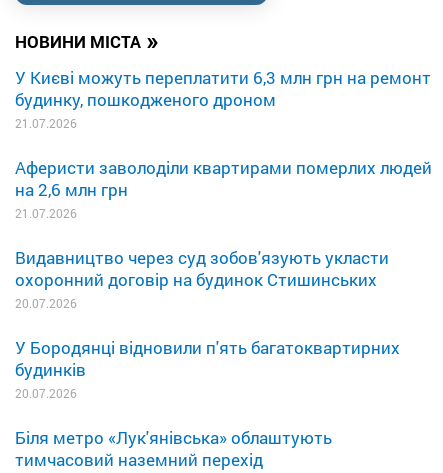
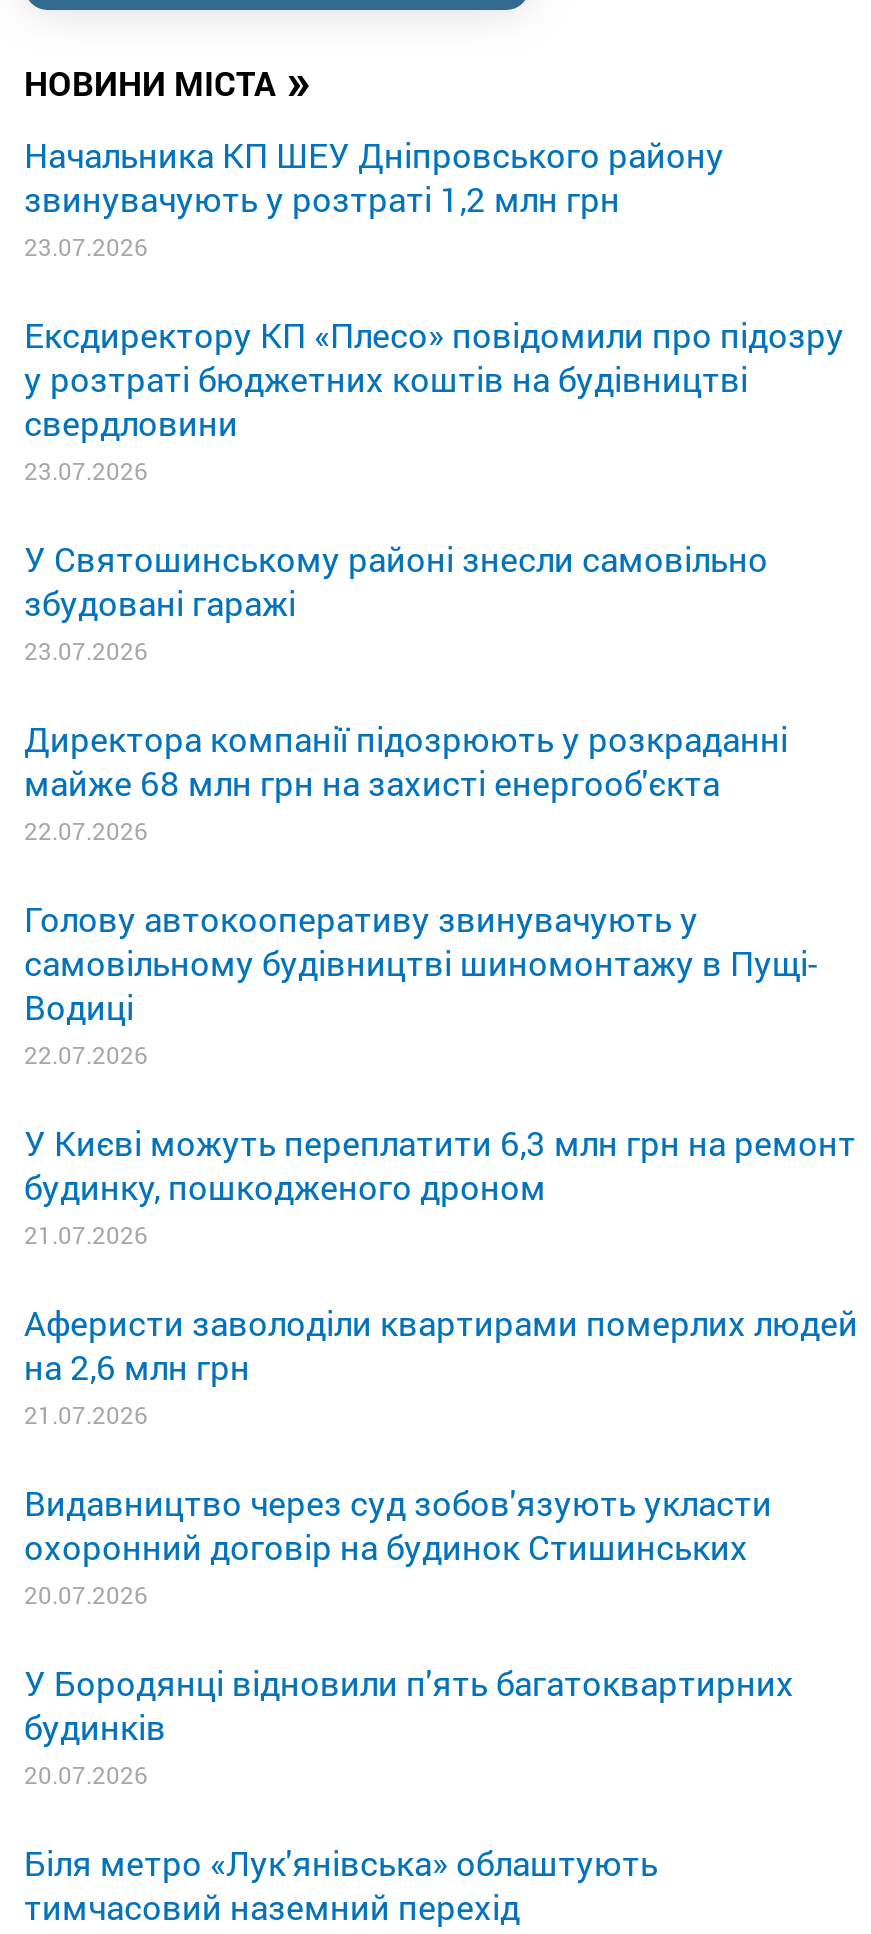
+ Начальника КП ШЕУ Дніпровського району
+ звинувачують у розтраті 1,2 млн грн
+ 23.07.2026
+ Ексдиректору КП «Плесо» повідомили про підозру
+ у розтраті бюджетних коштів на будівництві
+ свердловини
+ 23.07.2026
+ У Святошинському районі знесли самовільно
+ збудовані гаражі
+ 23.07.2026
+ Директора компанії підозрюють у розкраданні
+ майже 68 млн грн на захисті енергооб'єкта
+ 22.07.2026
+ Голову автокооперативу звинувачують у
+ самовільному будівництві шиномонтажу в Пущі-
+ Водиці
+ 22.07.2026
